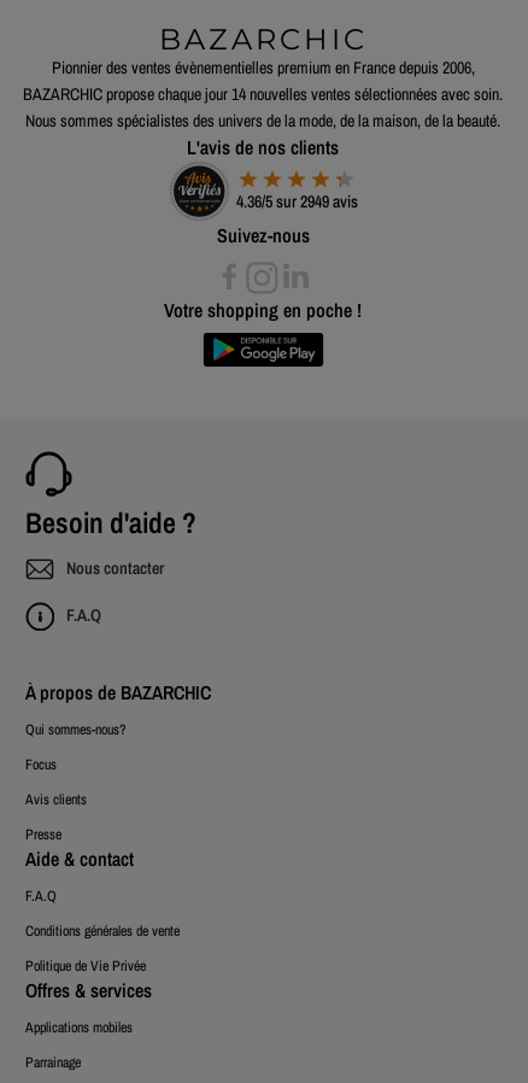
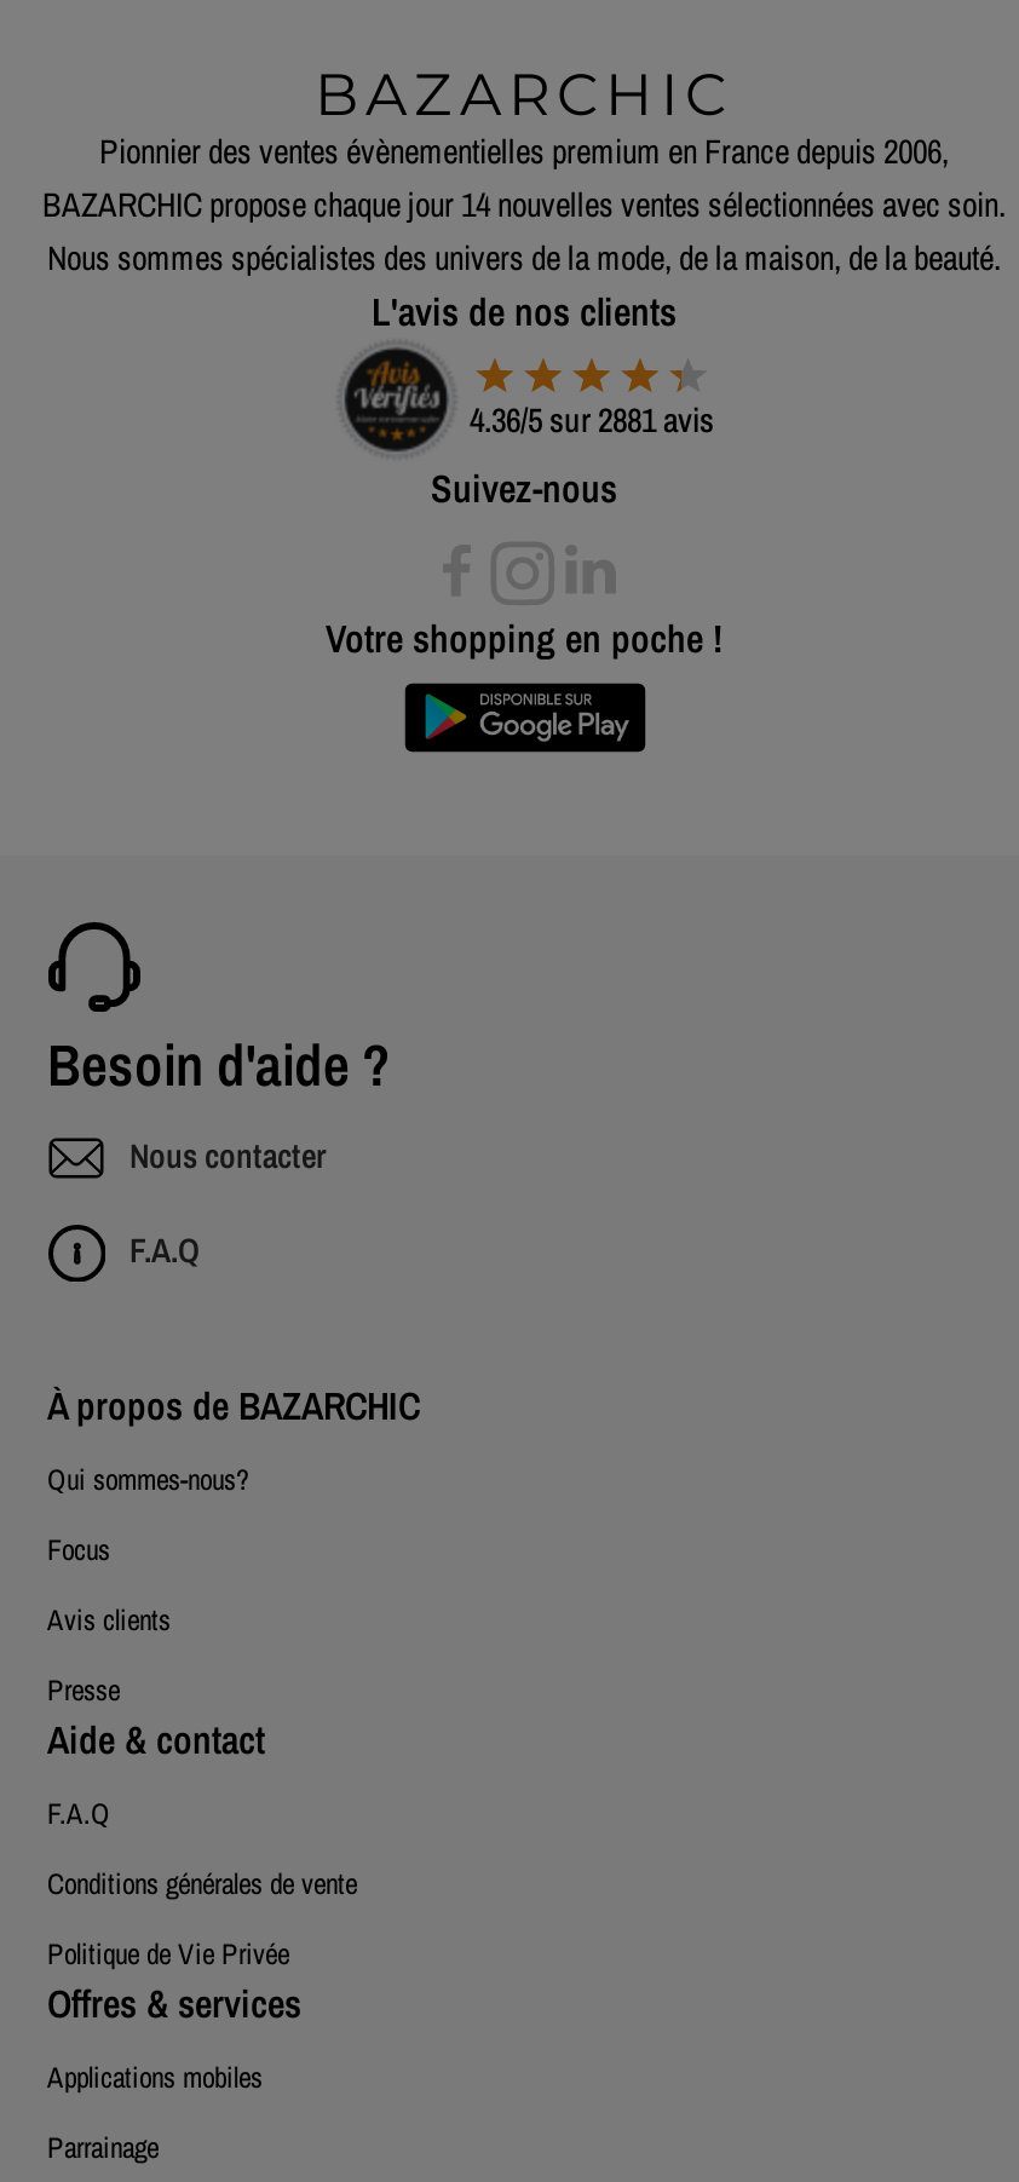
- 4.36/5 sur 2949 avis
+ 4.36/5 sur 2881 avis
